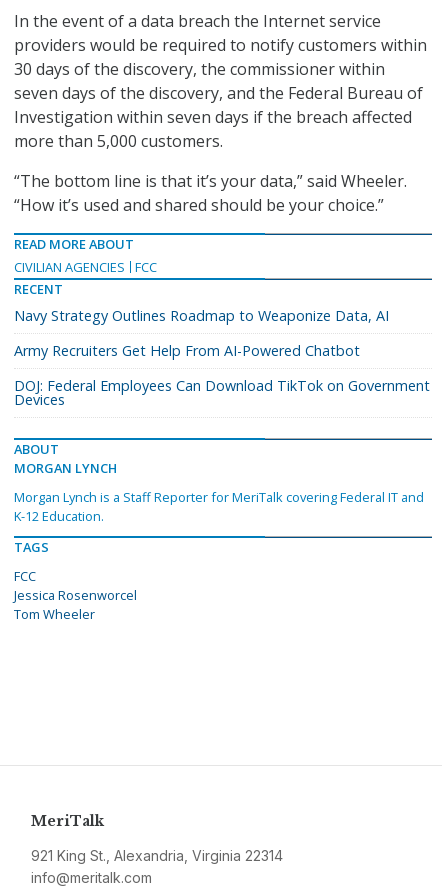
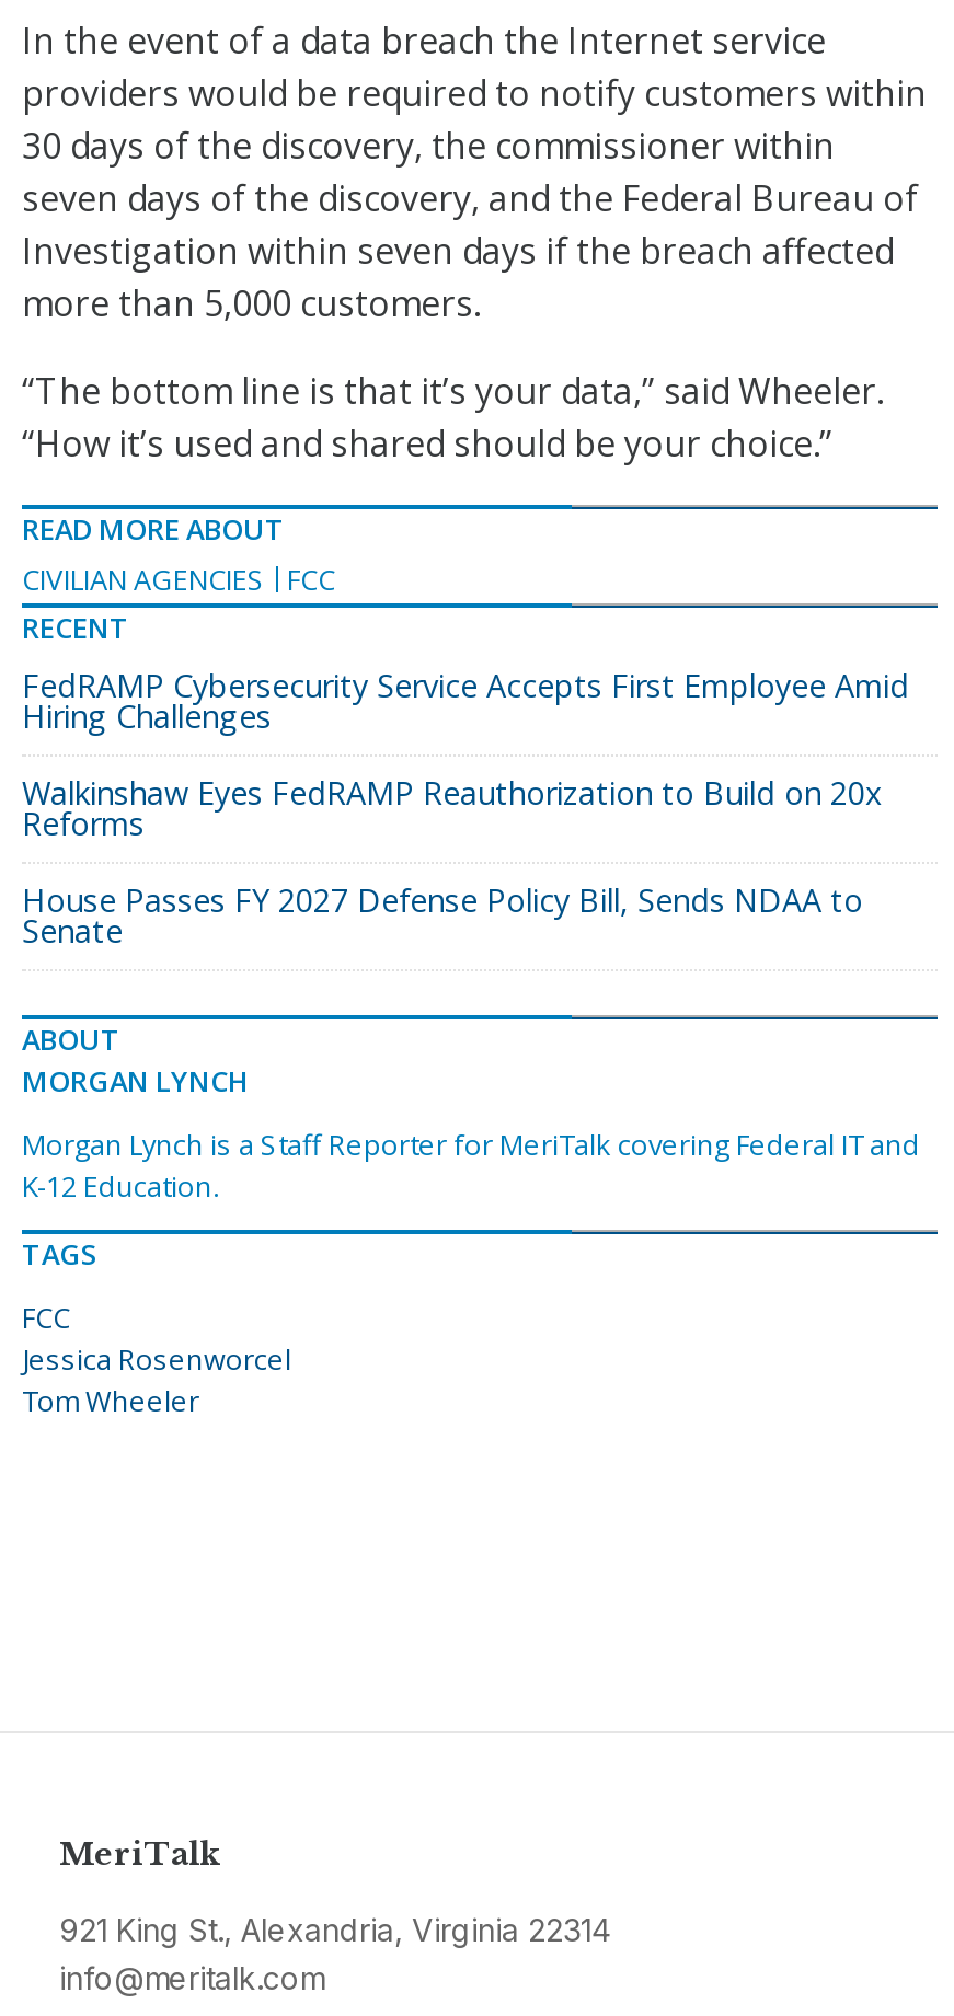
- Navy Strategy Outlines Roadmap to Weaponize Data, AI
+ FedRAMP Cybersecurity Service Accepts First Employee Amid
+ Hiring Challenges

- Army Recruiters Get Help From AI-Powered Chatbot
+ Walkinshaw Eyes FedRAMP Reauthorization to Build on 20x
+ Reforms

- DOJ: Federal Employees Can Download TikTok on Government
- Devices
+ House Passes FY 2027 Defense Policy Bill, Sends NDAA to
+ Senate
